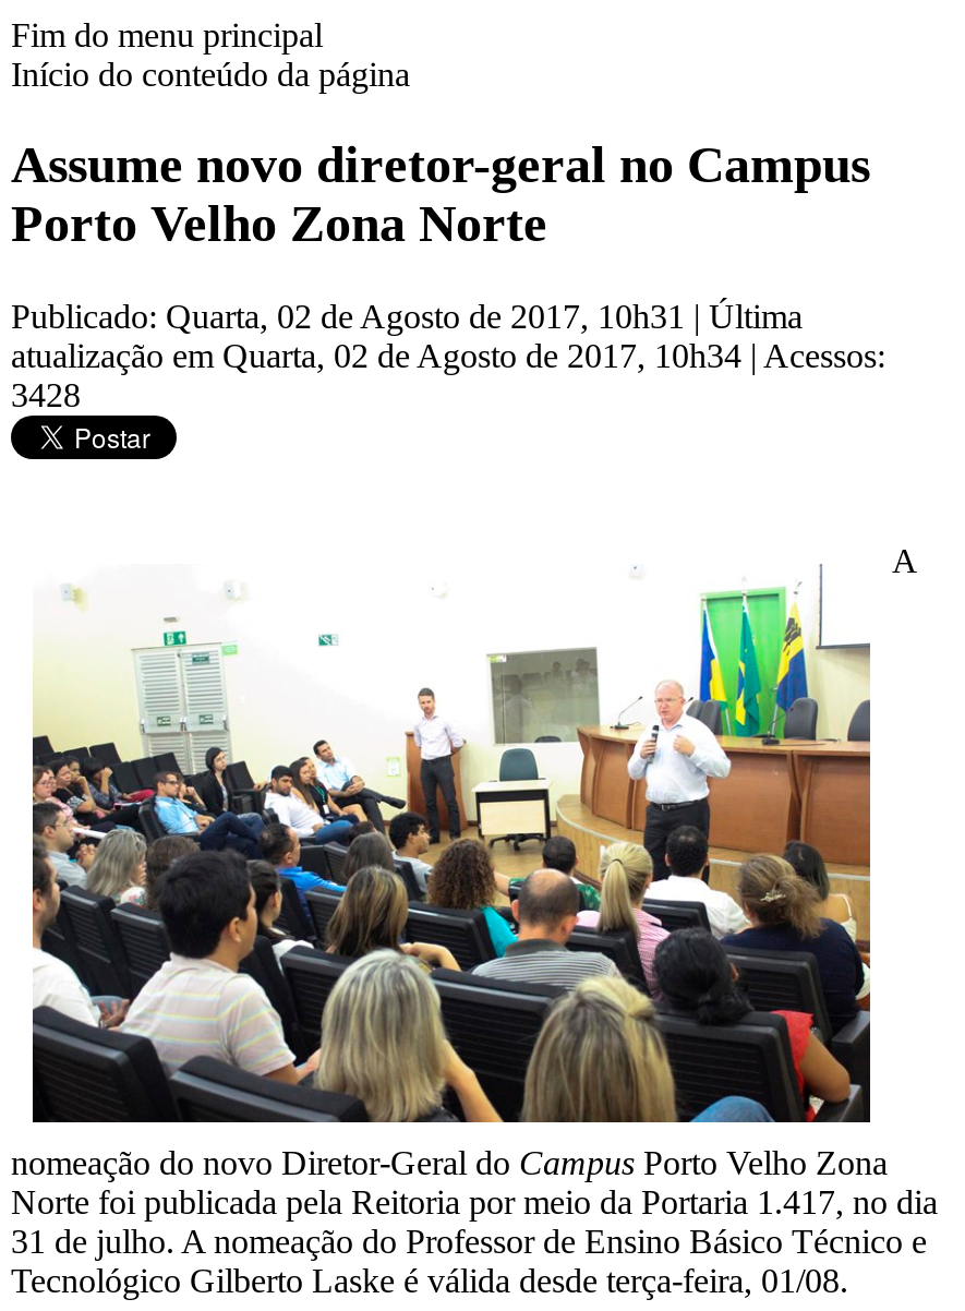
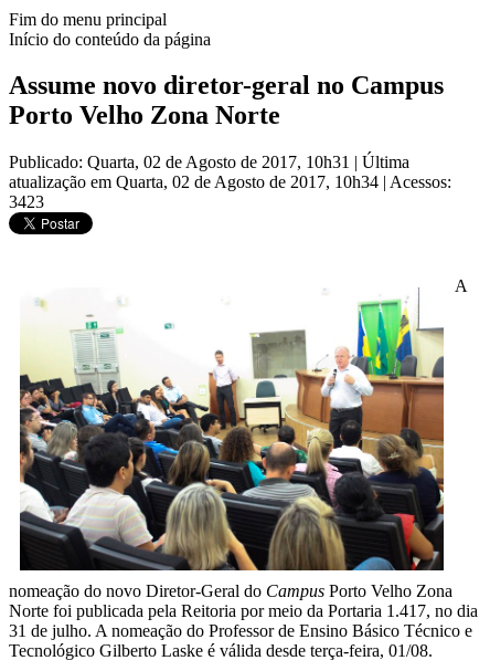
- 3428
+ 3423
